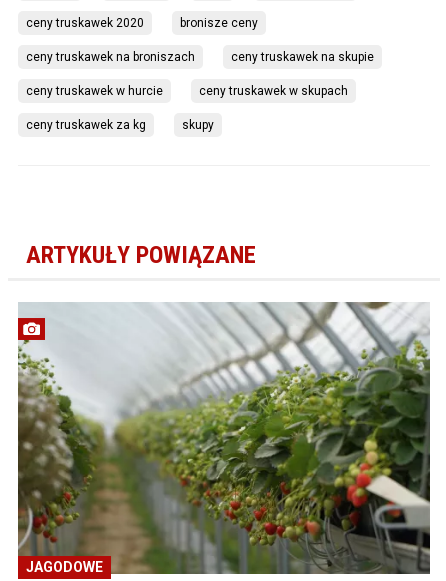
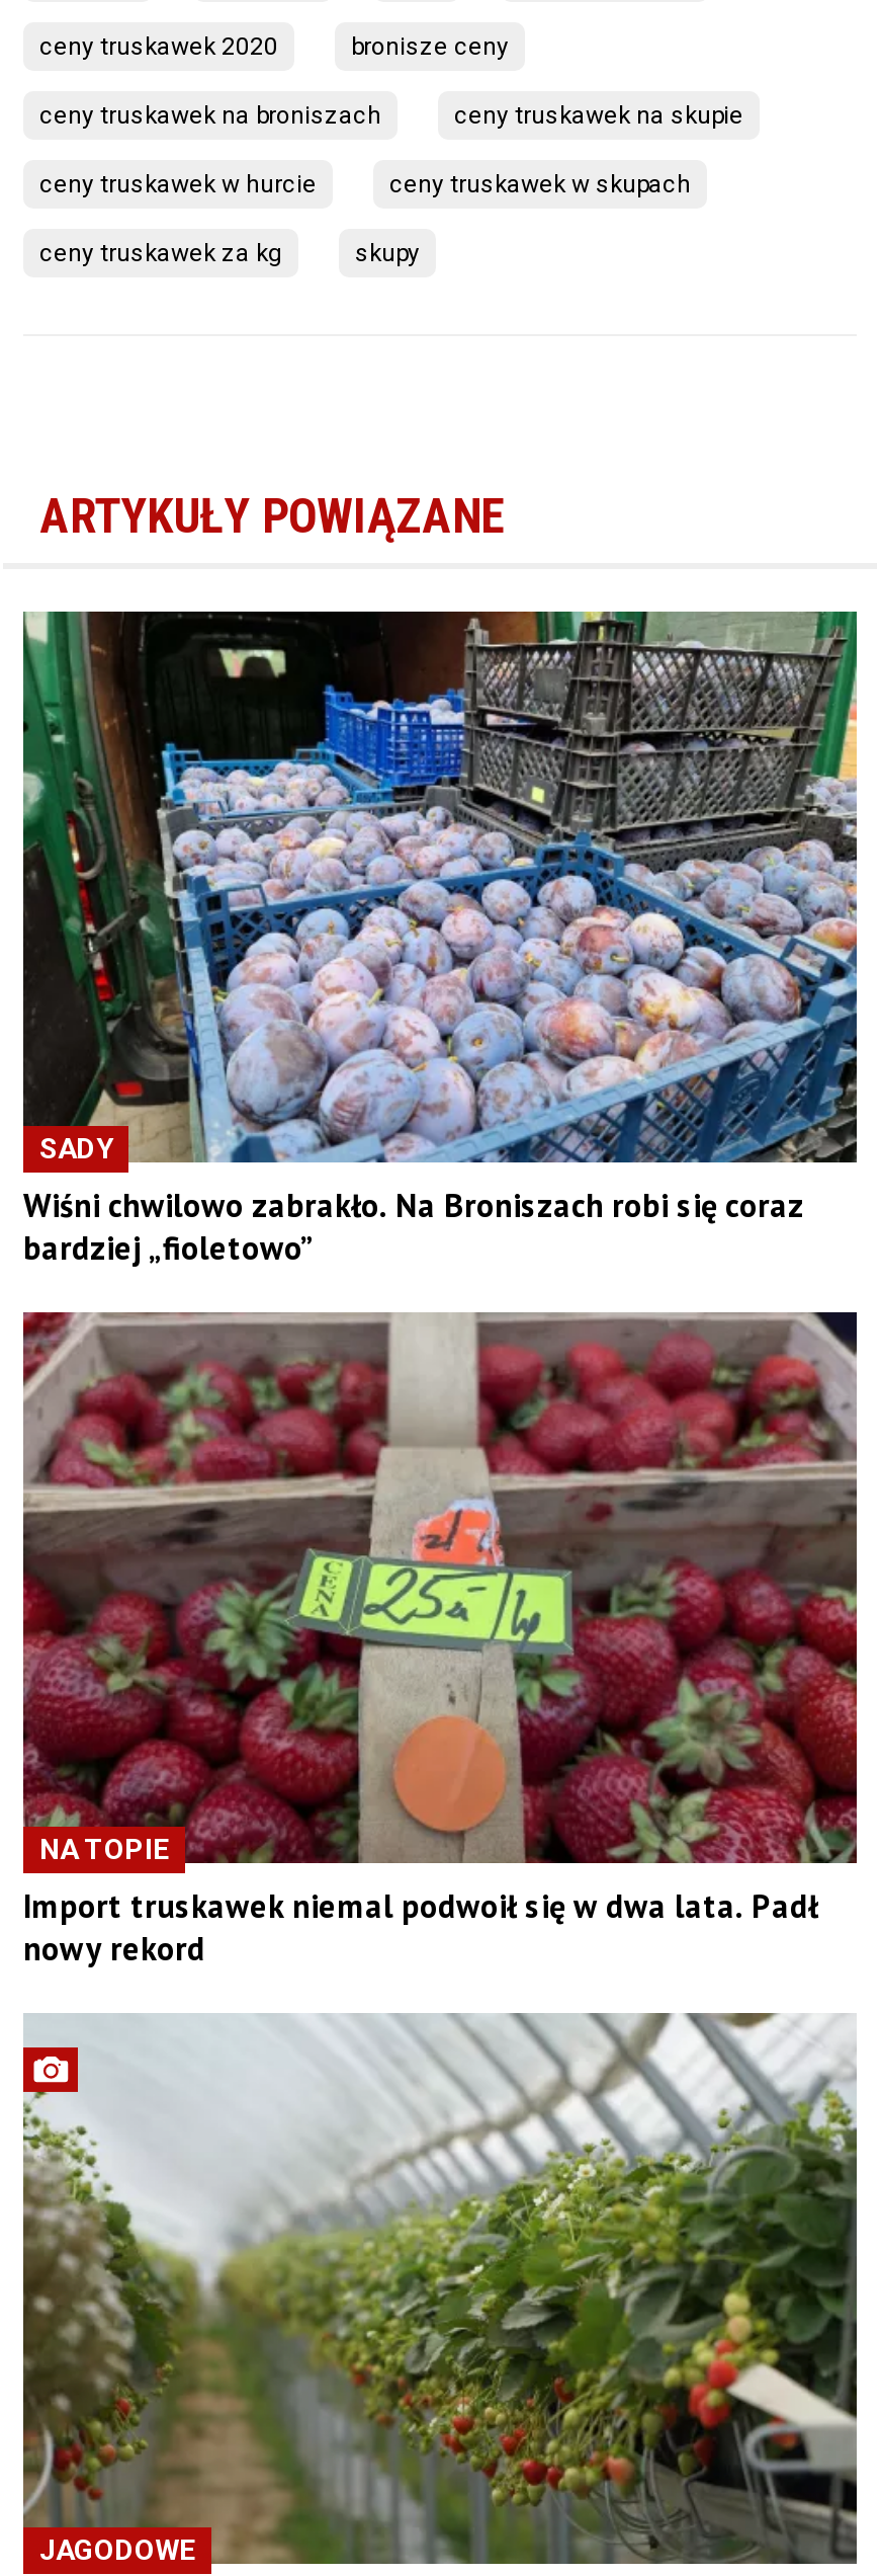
+ [image]
+ SADY
+ Wiśni chwilowo zabrakło. Na Broniszach robi się coraz
+ bardziej „fioletowo”

+ [image]
+ NA TOPIE
+ Import truskawek niemal podwoił się w dwa lata. Padł
+ nowy rekord
